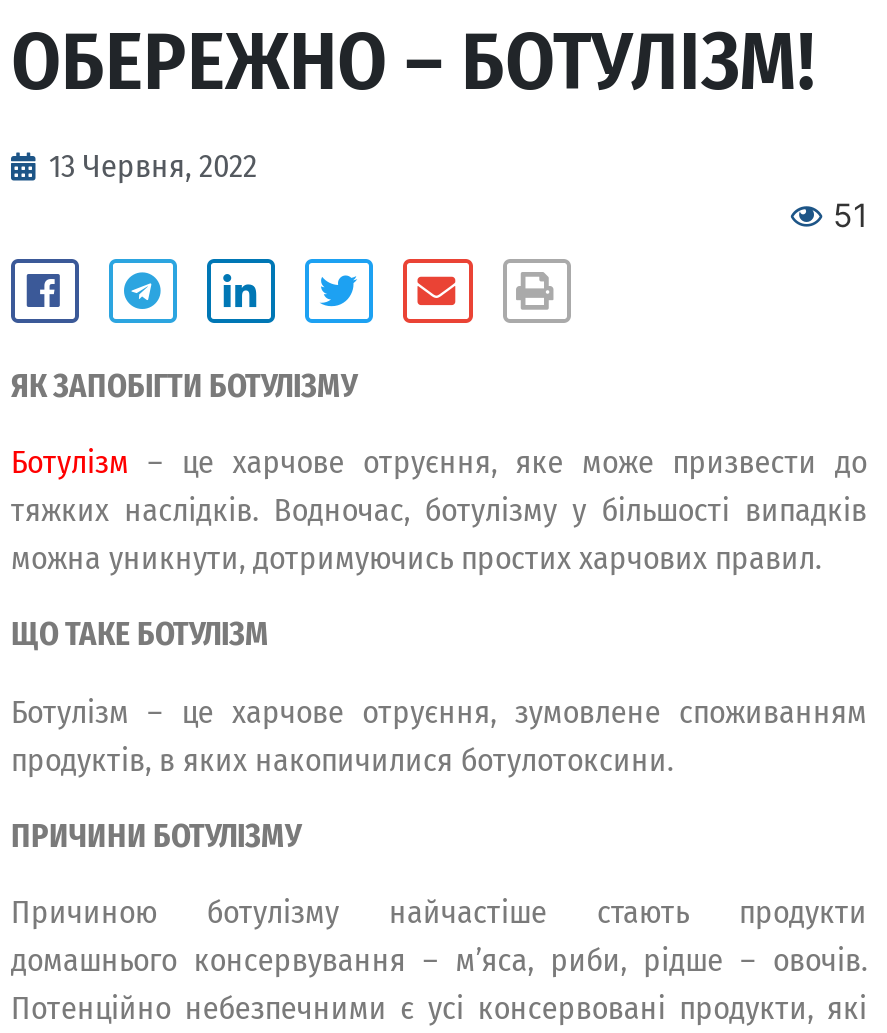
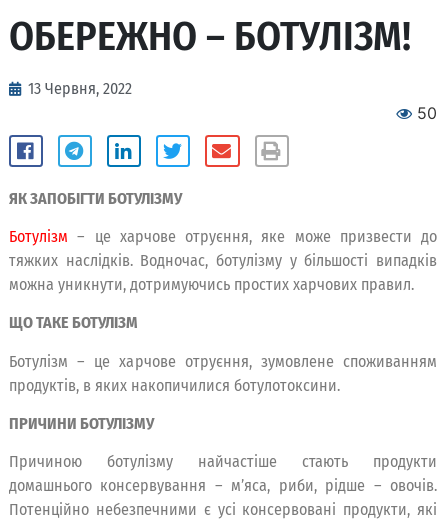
- 51
+ 50
